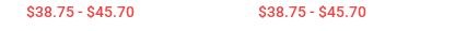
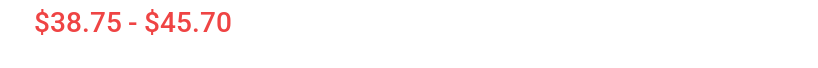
- $38.75 - $45.70
